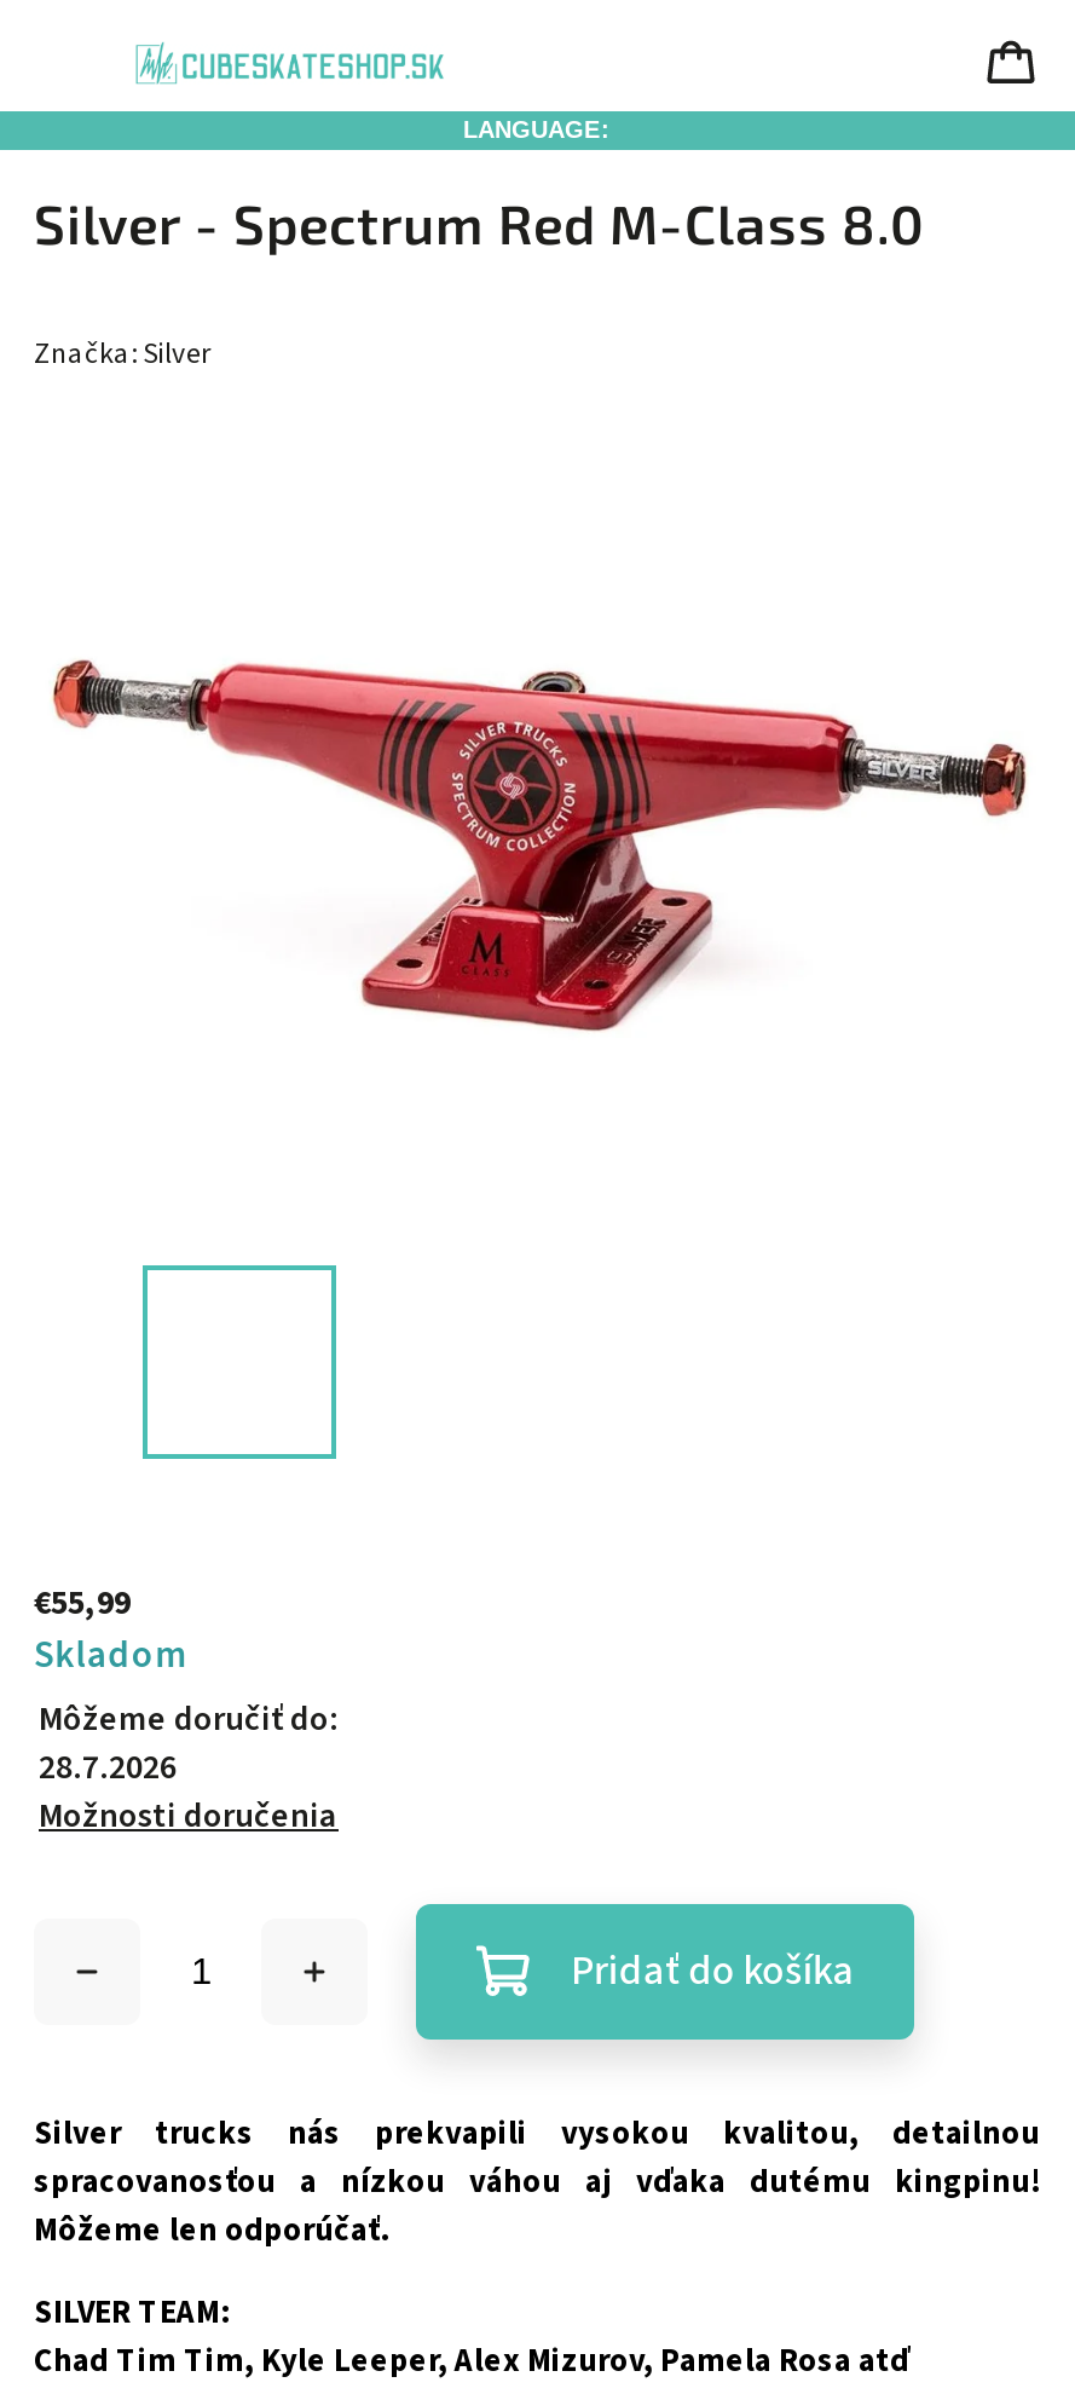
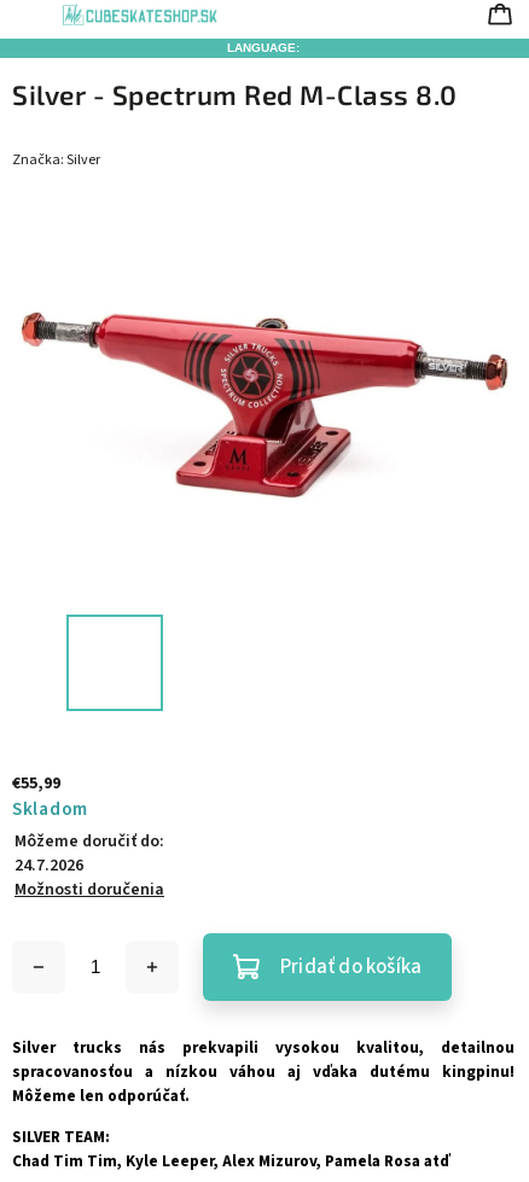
- 28.7.2026
+ 24.7.2026
